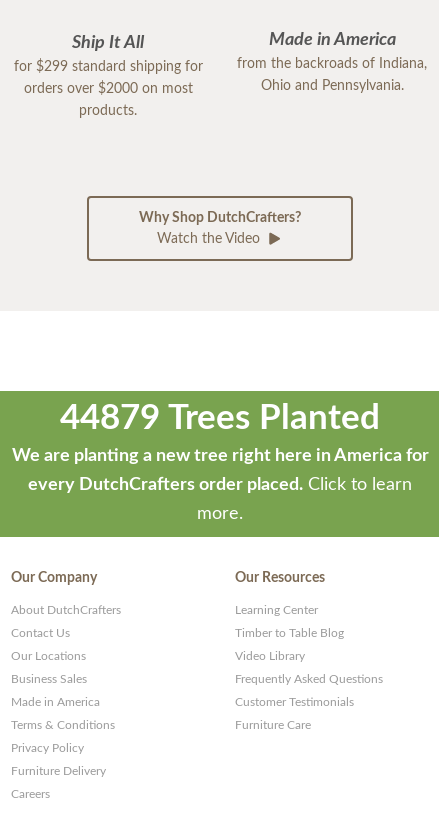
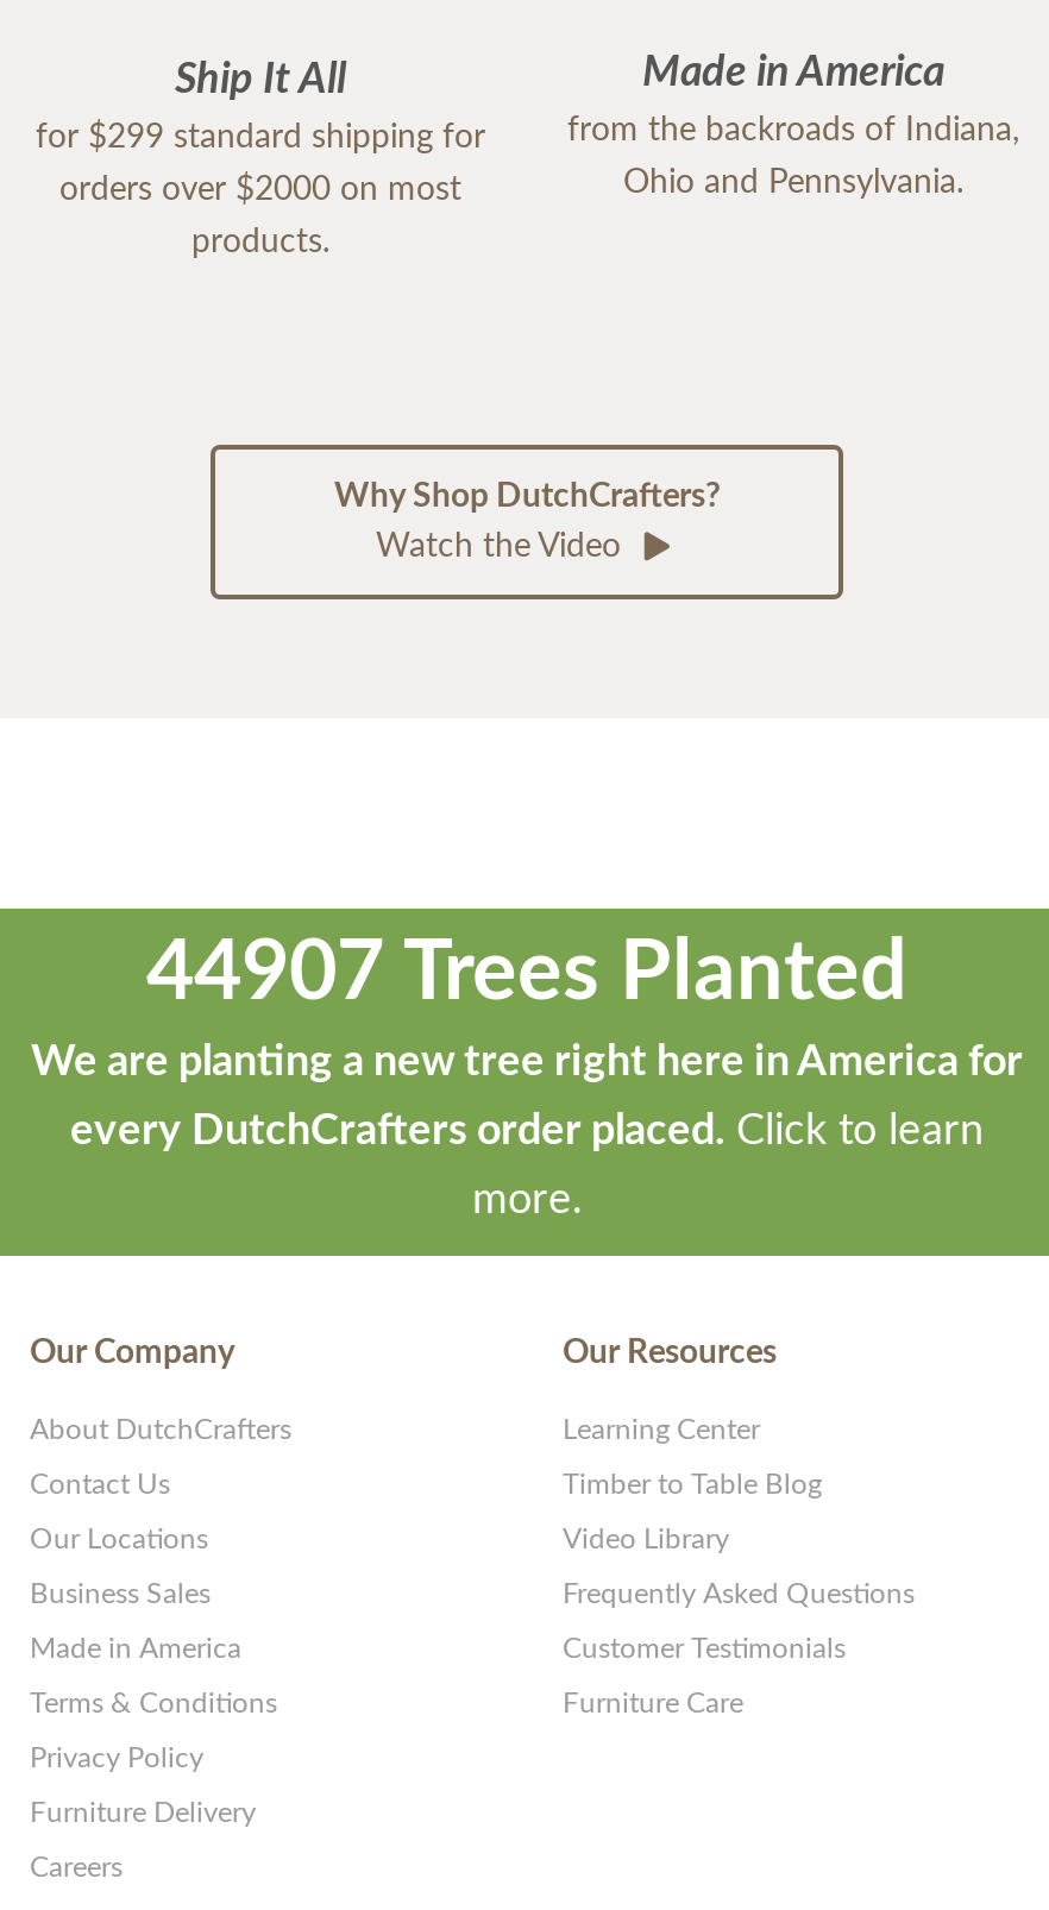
- 44879 Trees Planted
+ 44907 Trees Planted
